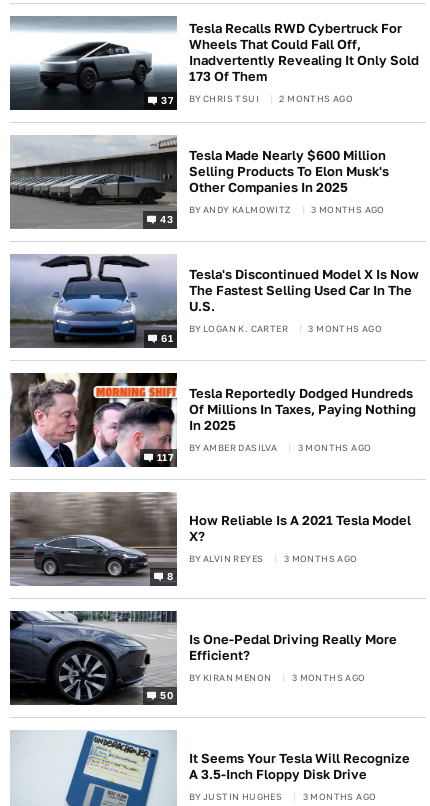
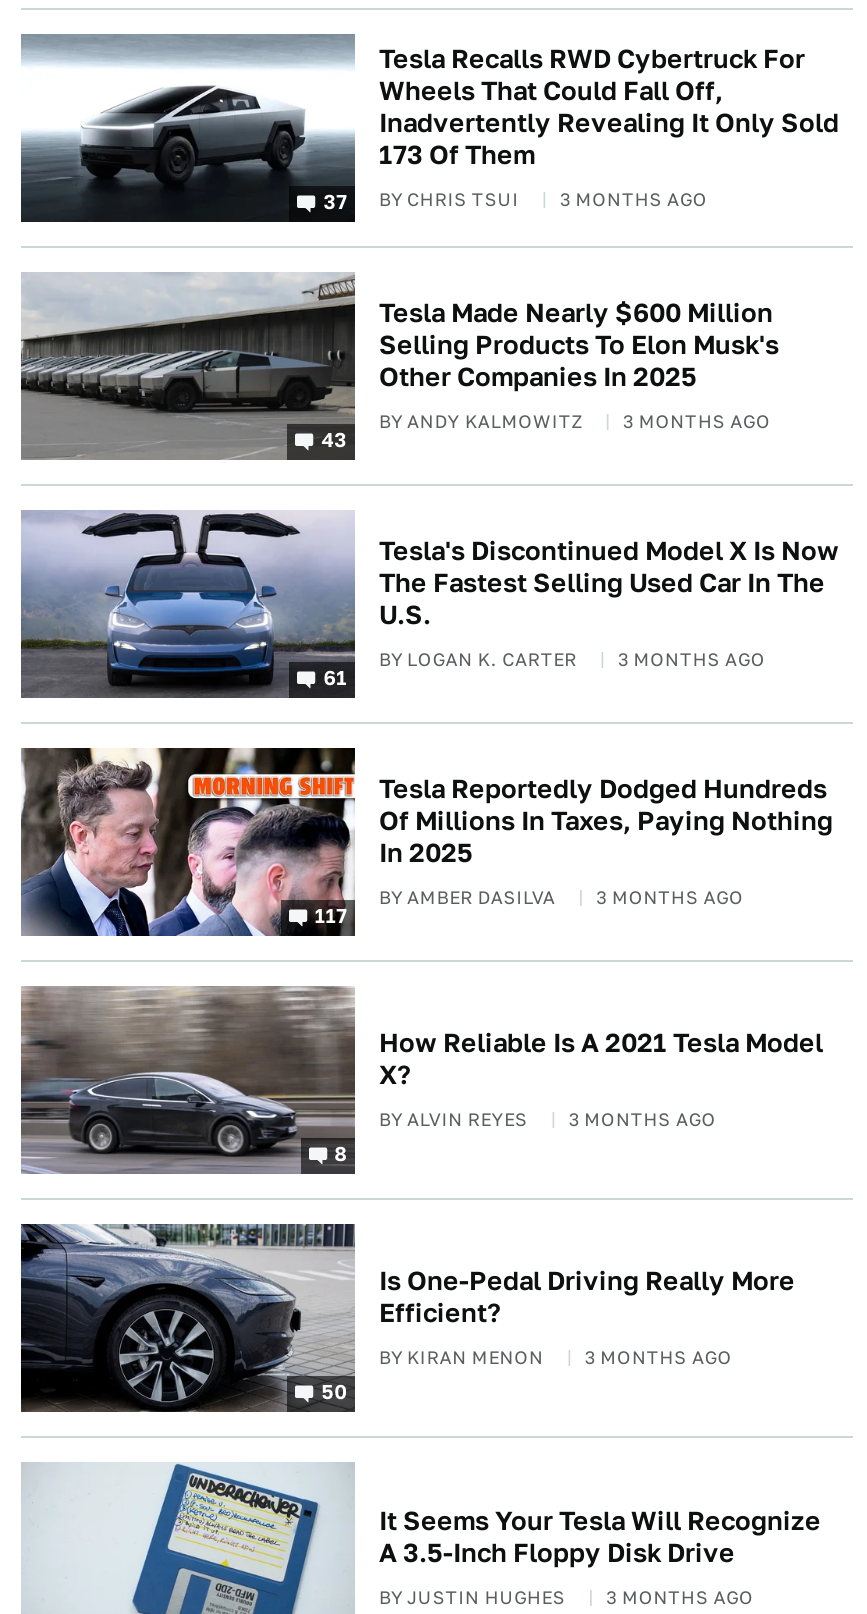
- 37 BY CHRIS TSUI 2 MONTHS AGO
+ 37 BY CHRIS TSUI 3 MONTHS AGO
